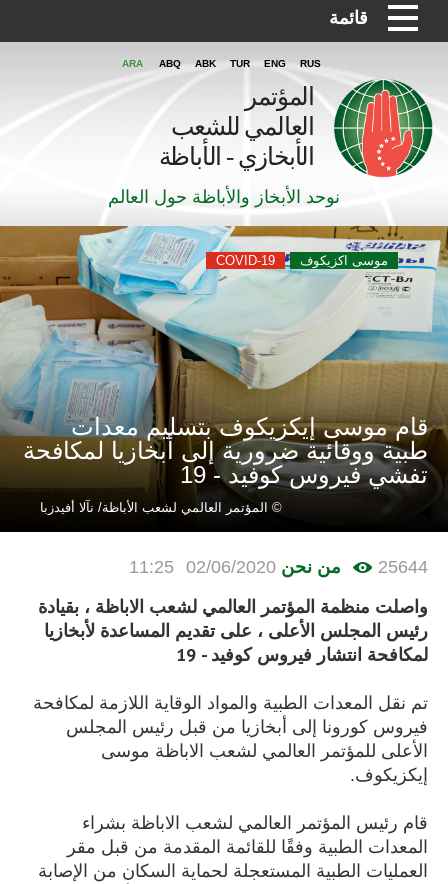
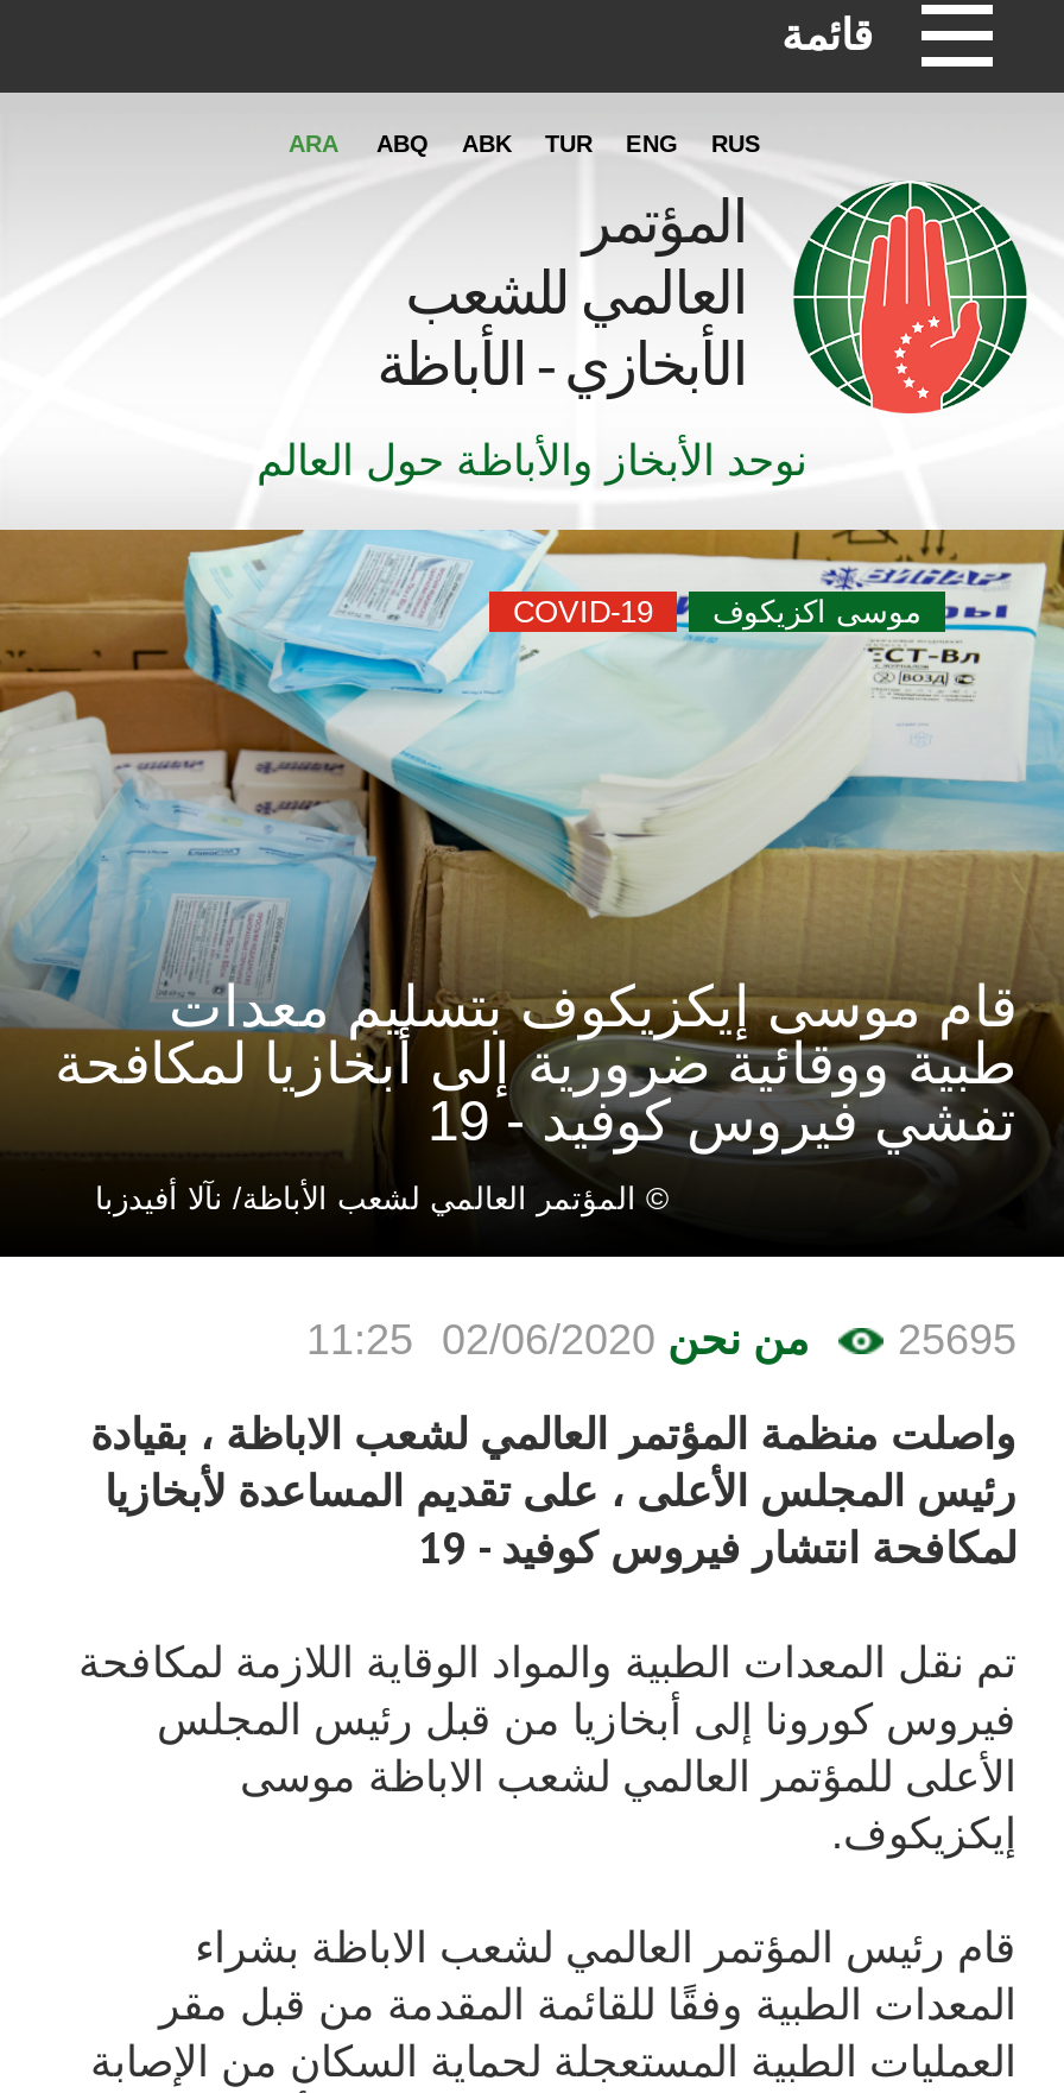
- 25644 من نحن 02/06/2020 11:25
+ 25695 من نحن 02/06/2020 11:25
